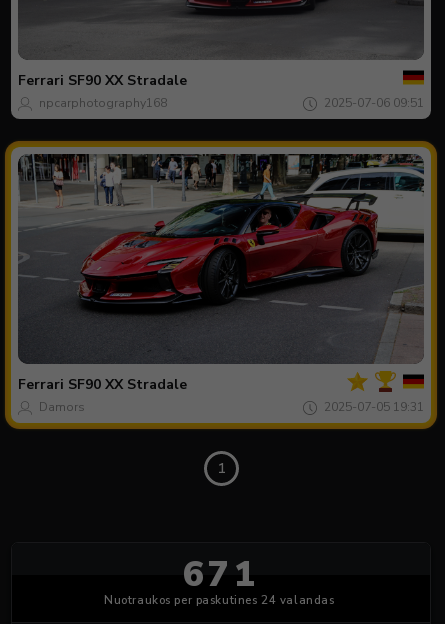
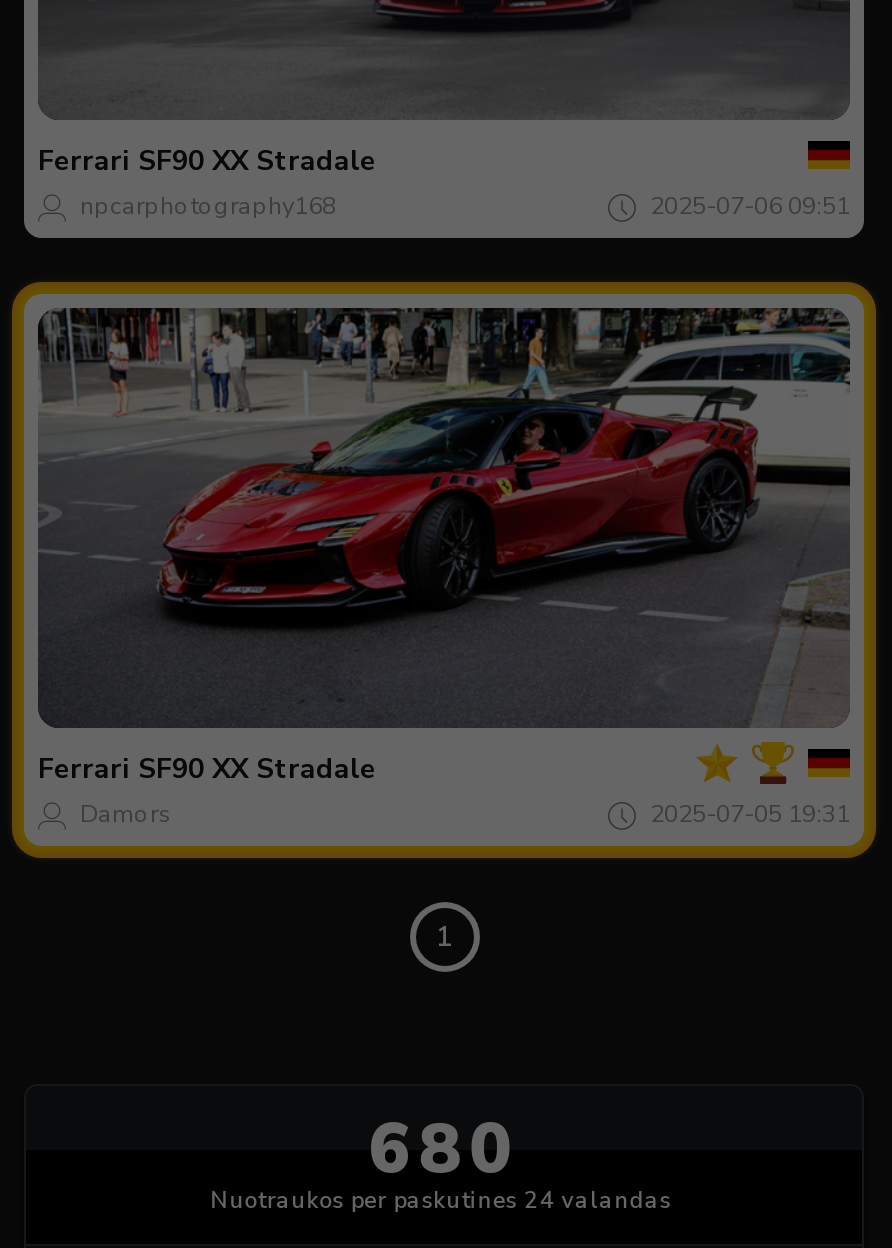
- 671
+ 680
